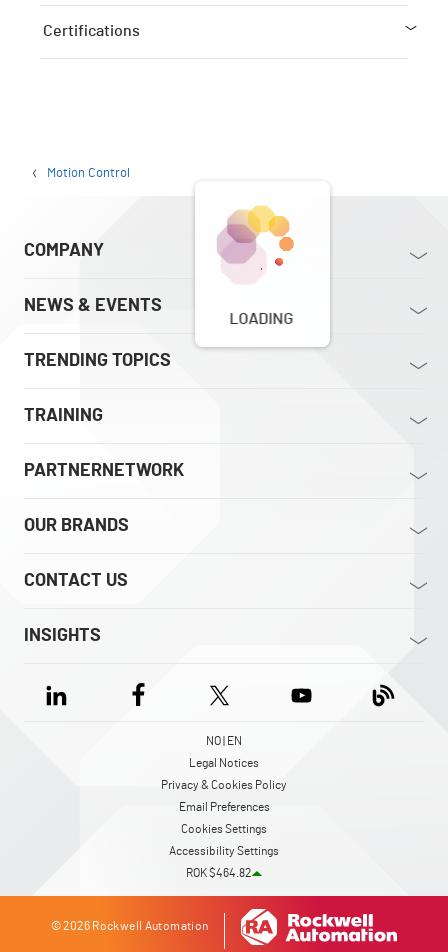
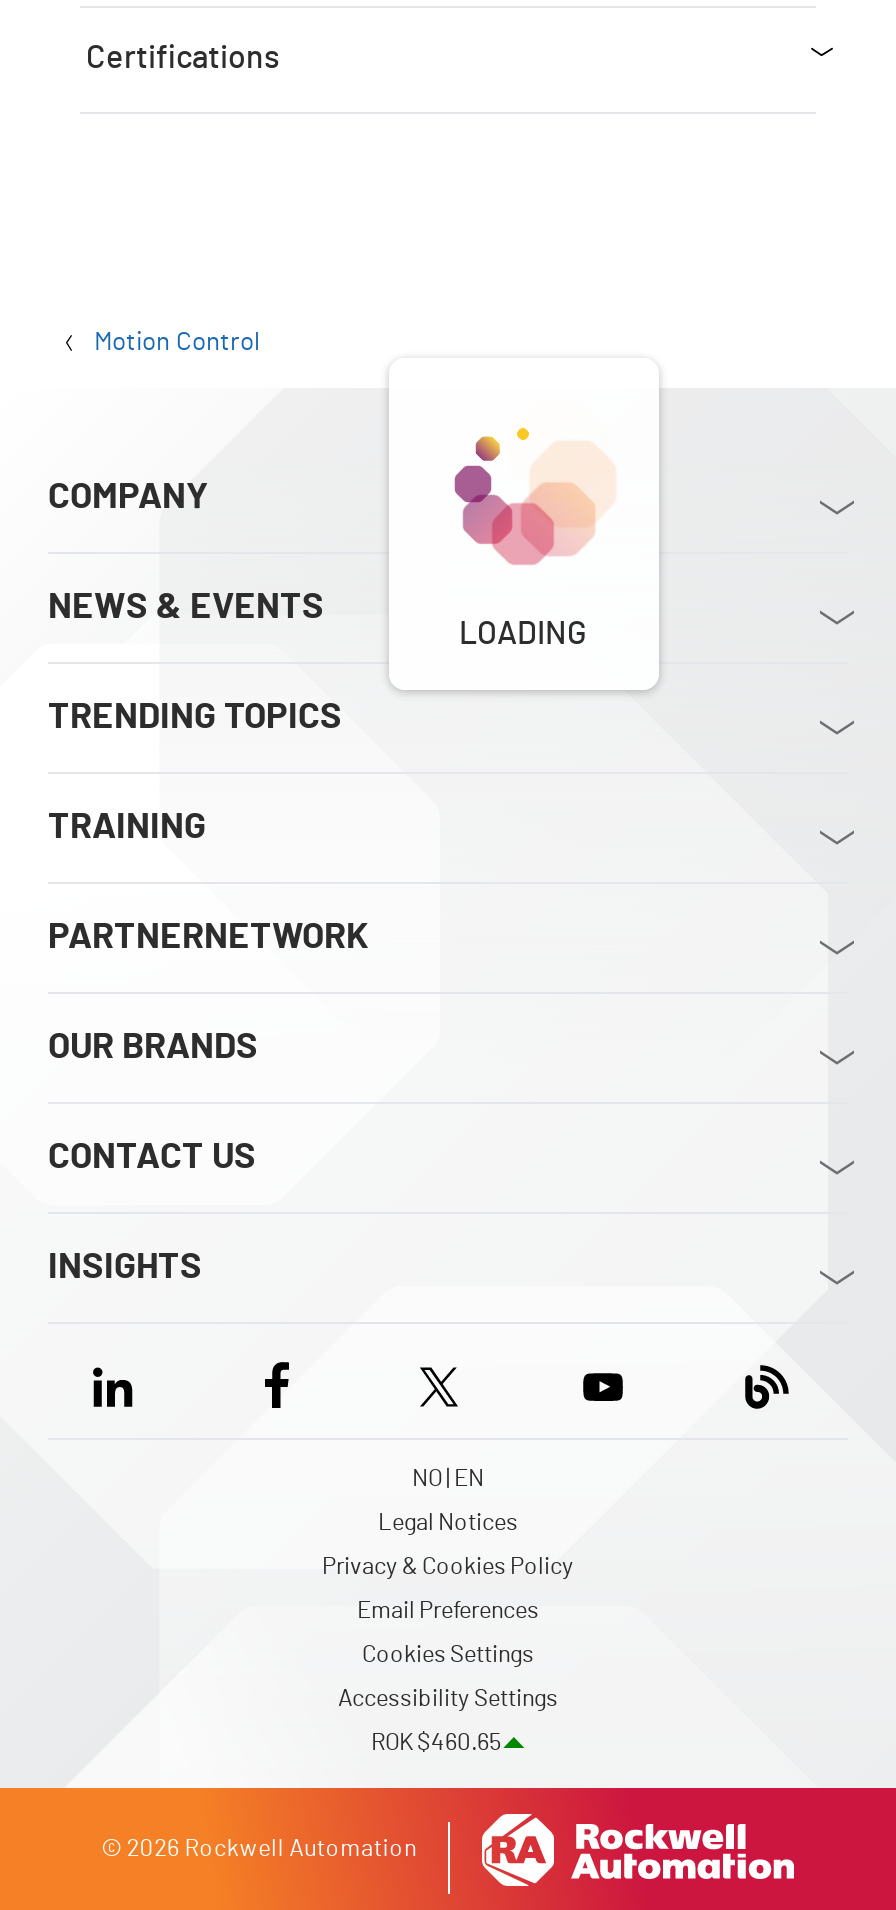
- [image]
+ [image]

- ROK $464.82
+ ROK $460.65
